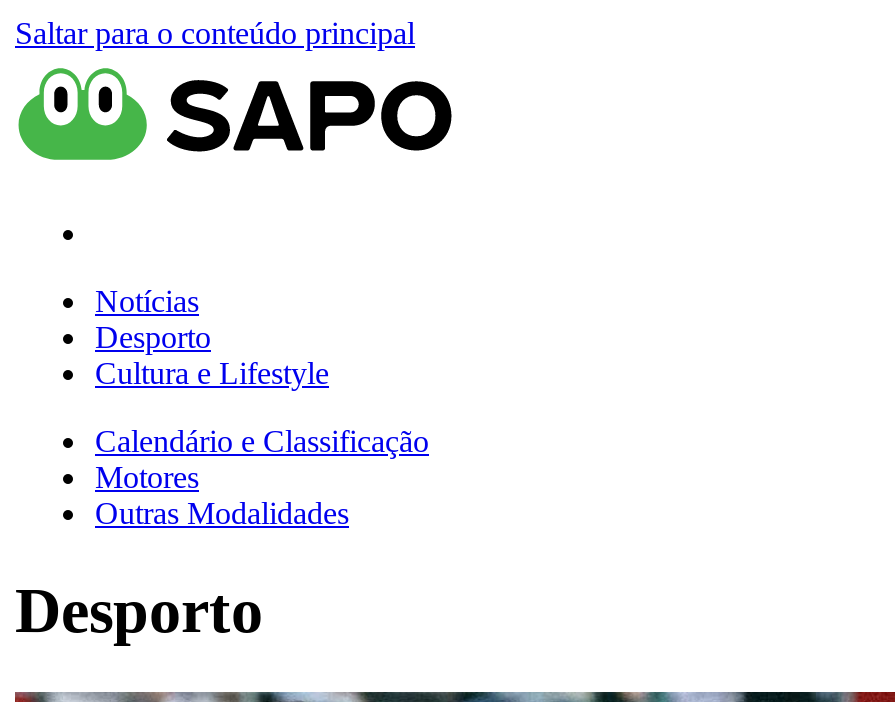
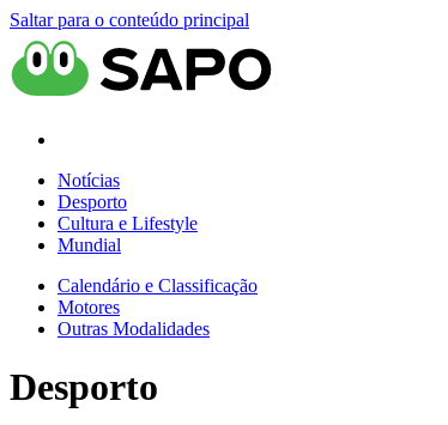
+ Mundial
